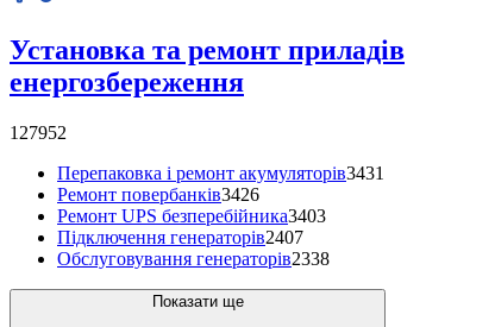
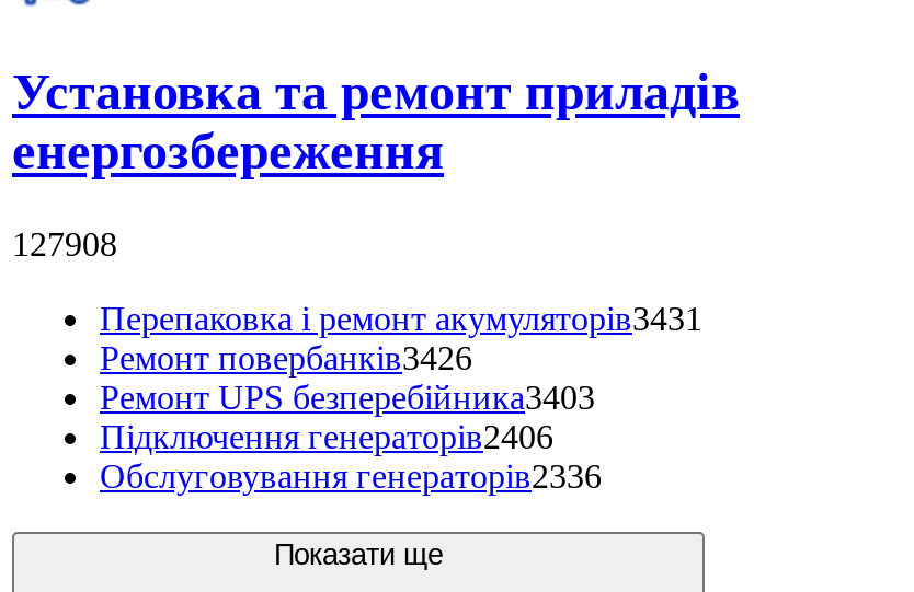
- 127952
+ 127908

- Підключення генераторів2407
+ Підключення генераторів2406

- Обслуговування генераторів2338
+ Обслуговування генераторів2336
